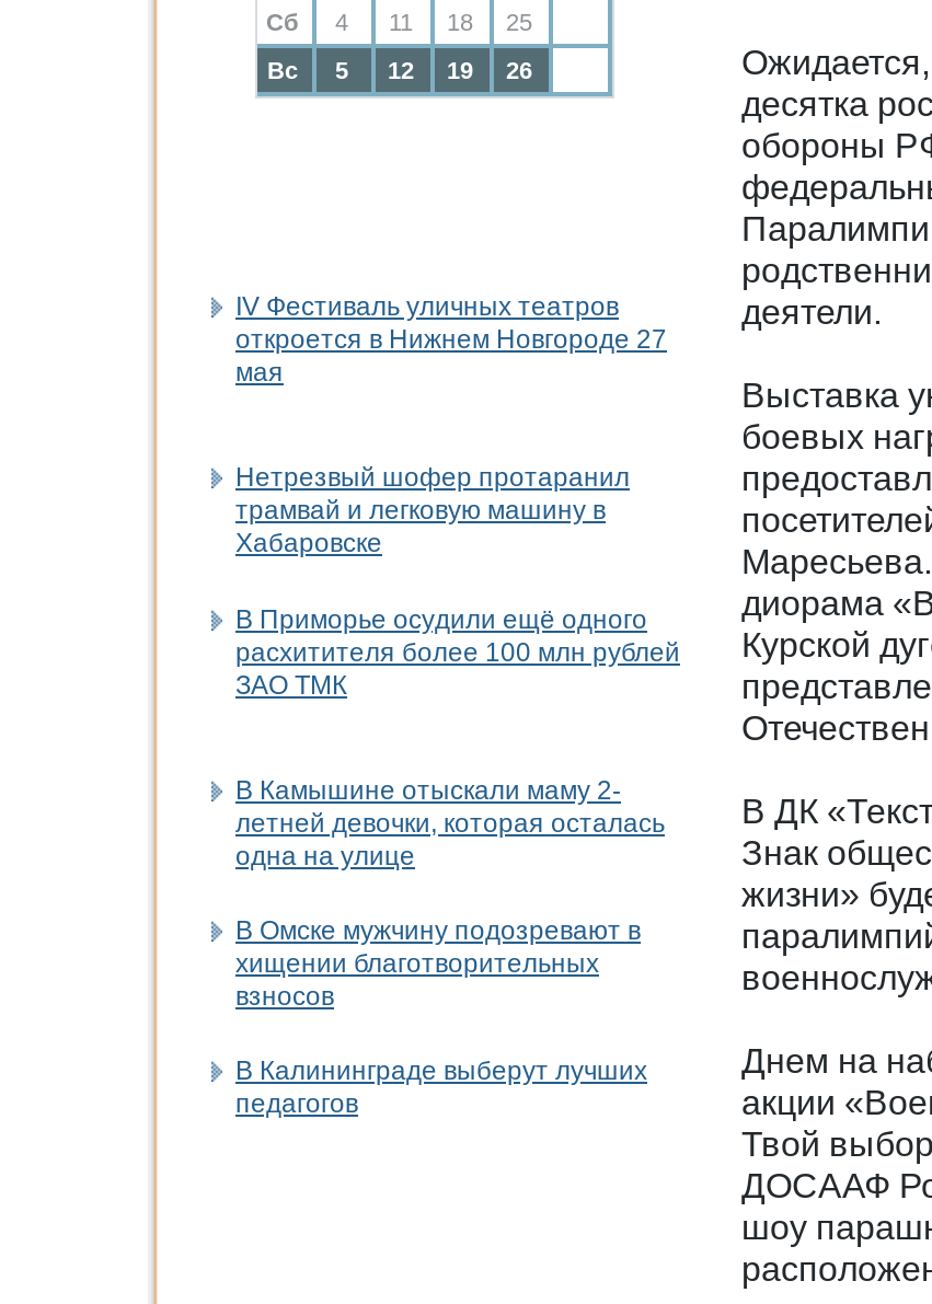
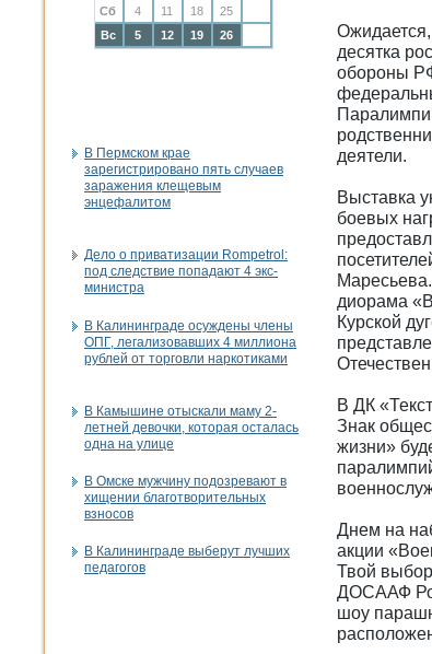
- IV Фестиваль уличных театров
- откроется в Нижнем Новгороде 27
- мая
+ В Пермском крае
+ зарегистрировано пять случаев
+ заражения клещевым
+ энцефалитом

- Нетрезвый шофер протаранил
- трамвай и легковую машину в
- Хабаровске
+ Дело о приватизации Rompetrol:
+ под следствие попадают 4 экс-
+ министра

- В Приморье осудили ещё одного
- расхитителя более 100 млн рублей
- ЗАО ТМК
+ В Калининграде осуждены члены
+ ОПГ, легализовавших 4 миллиона
+ рублей от торговли наркотиками
